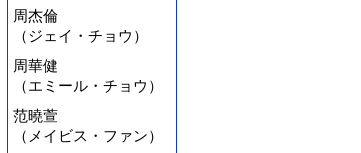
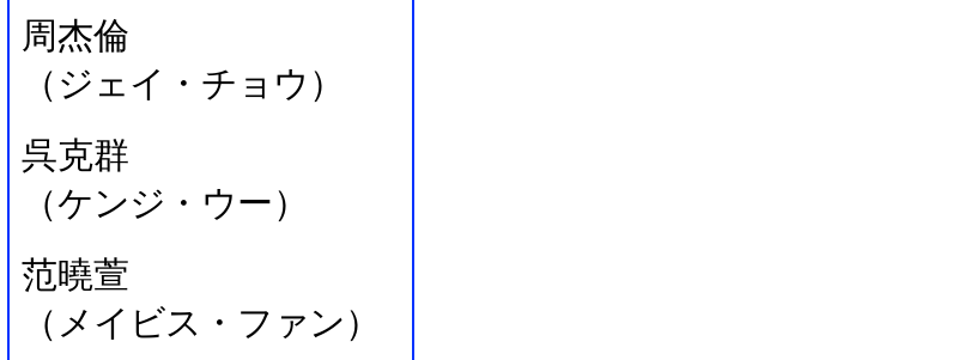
- 周華健
- （エミール・チョウ）
+ 呉克群
+ （ケンジ・ウー）
